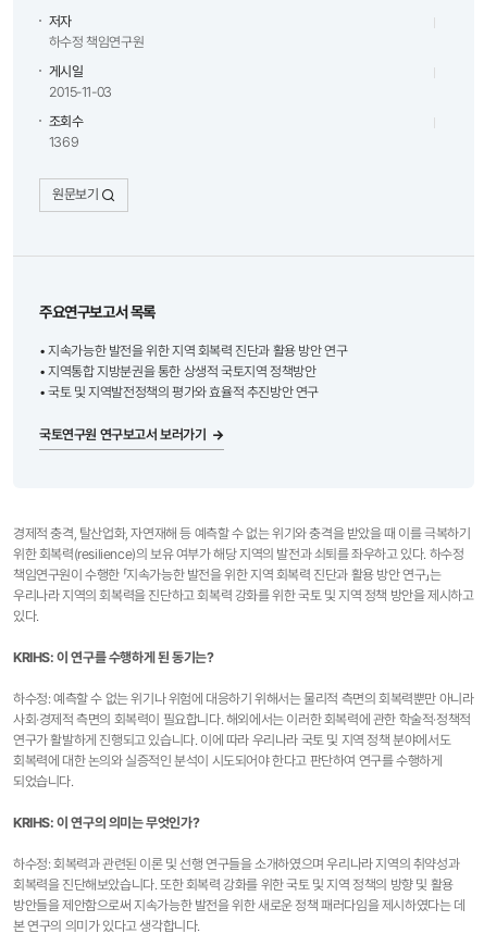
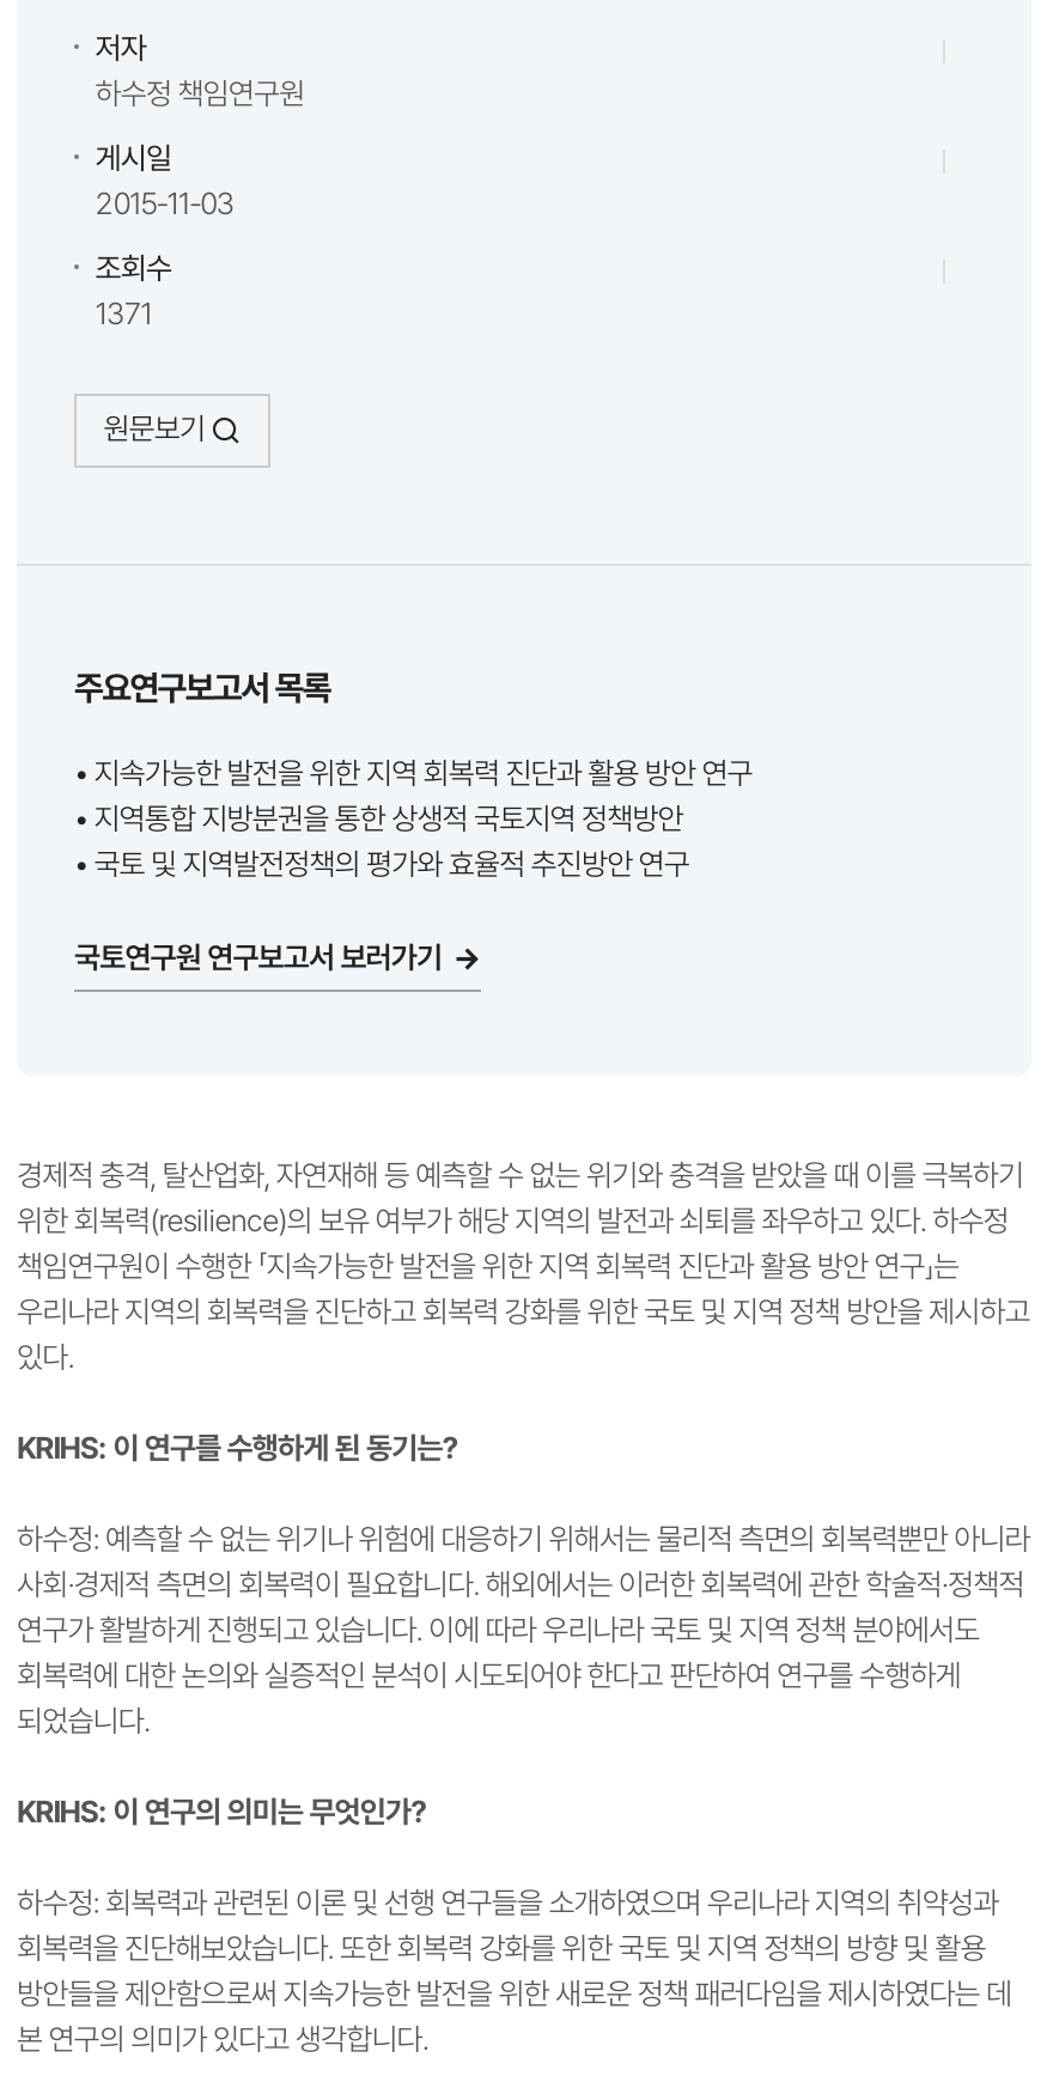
- 1369
+ 1371
